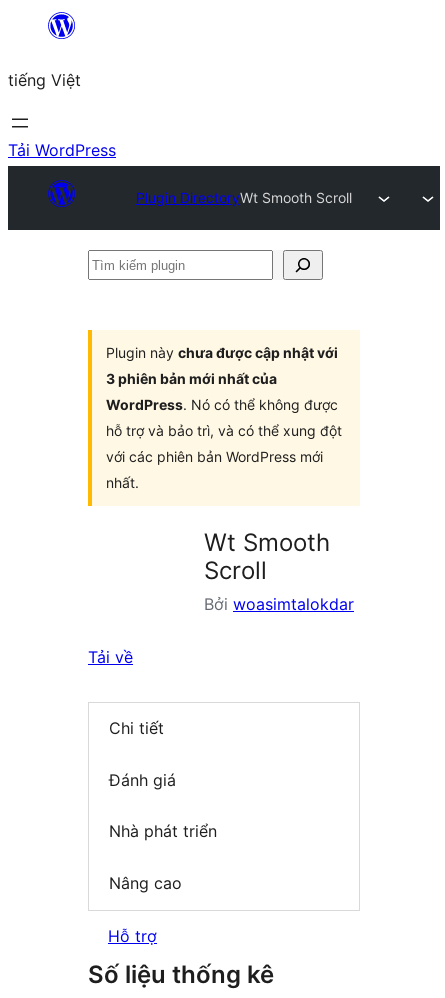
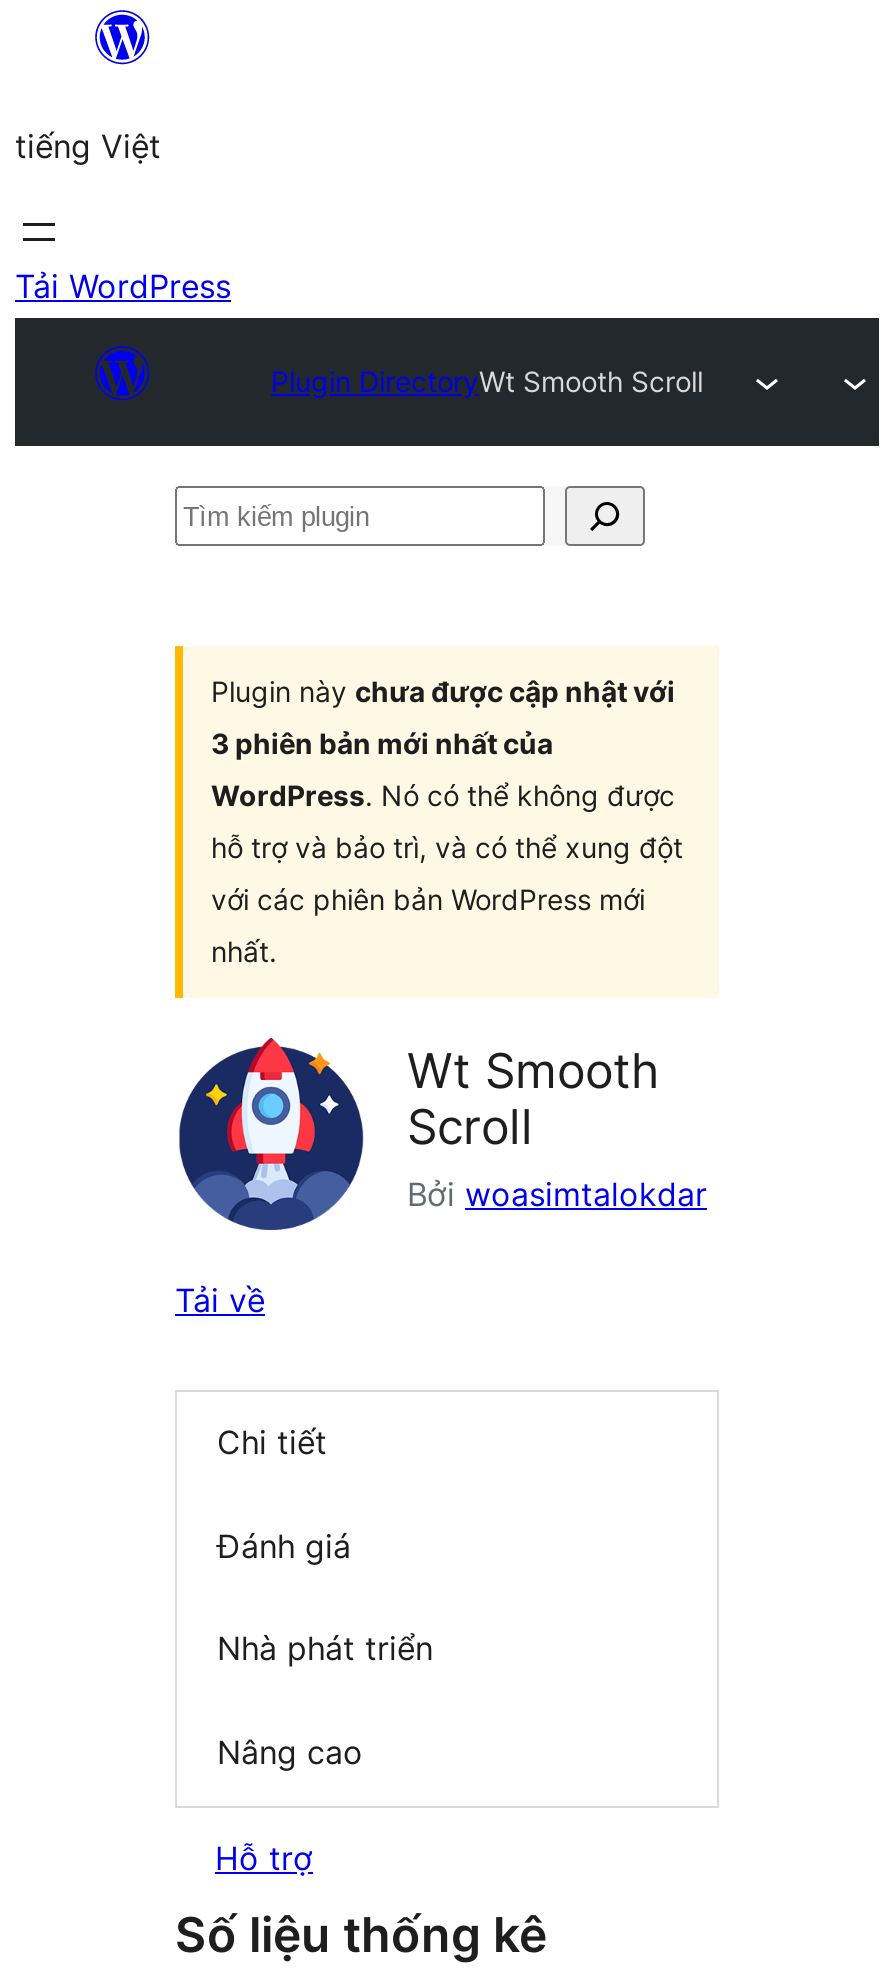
+ [image]
